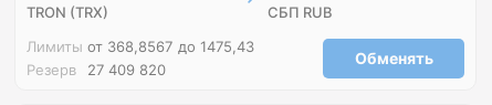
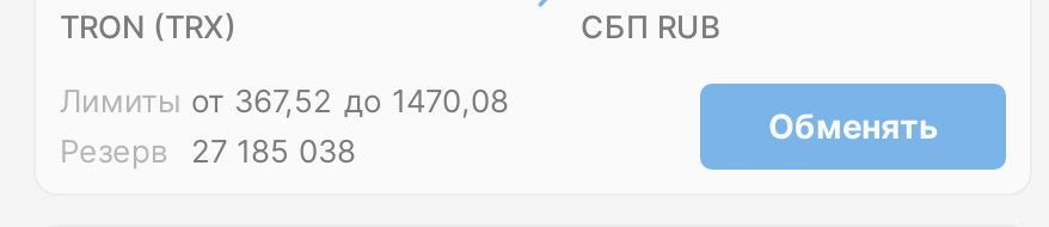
- Лимиты от 368,8567 до 1475,43
+ Лимиты от 367,52 до 1470,08

- Резерв 27 409 820
+ Резерв 27 185 038
